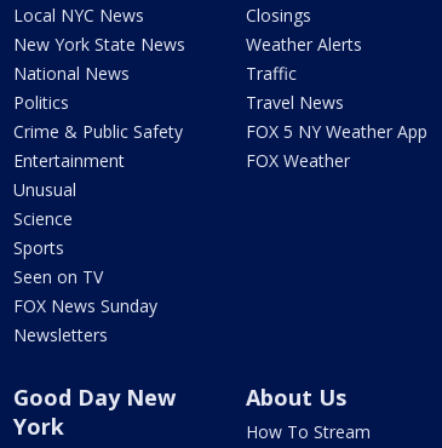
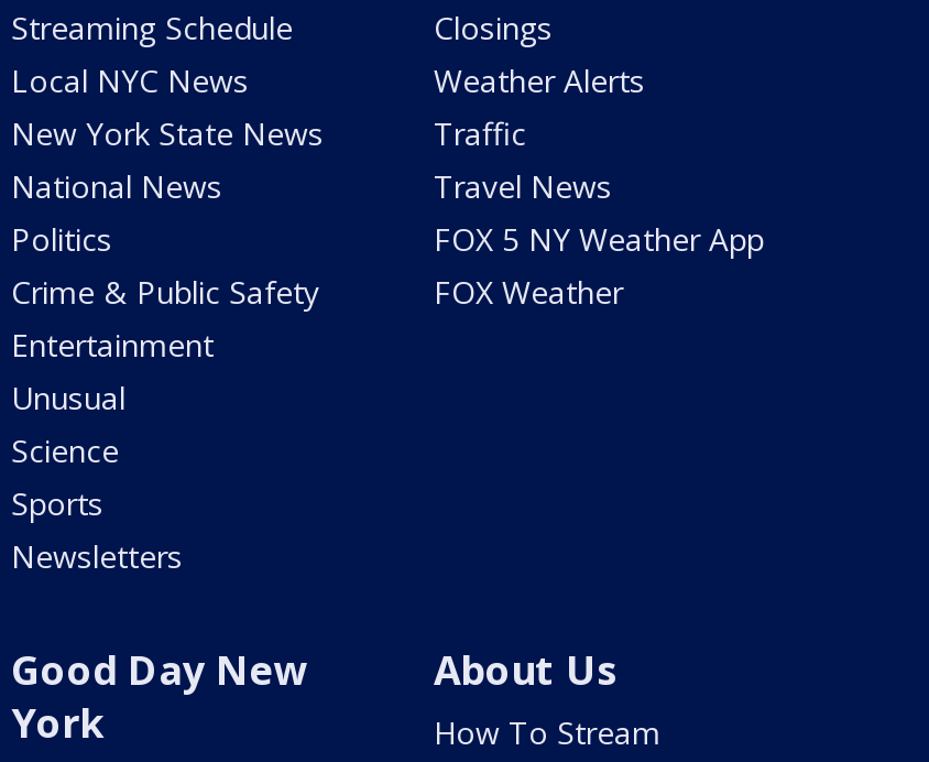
moved down: Local NYC News | New York State News | National News | ... | Science | Sports

+ Streaming Schedule

- Seen on TV
- FOX News Sunday
